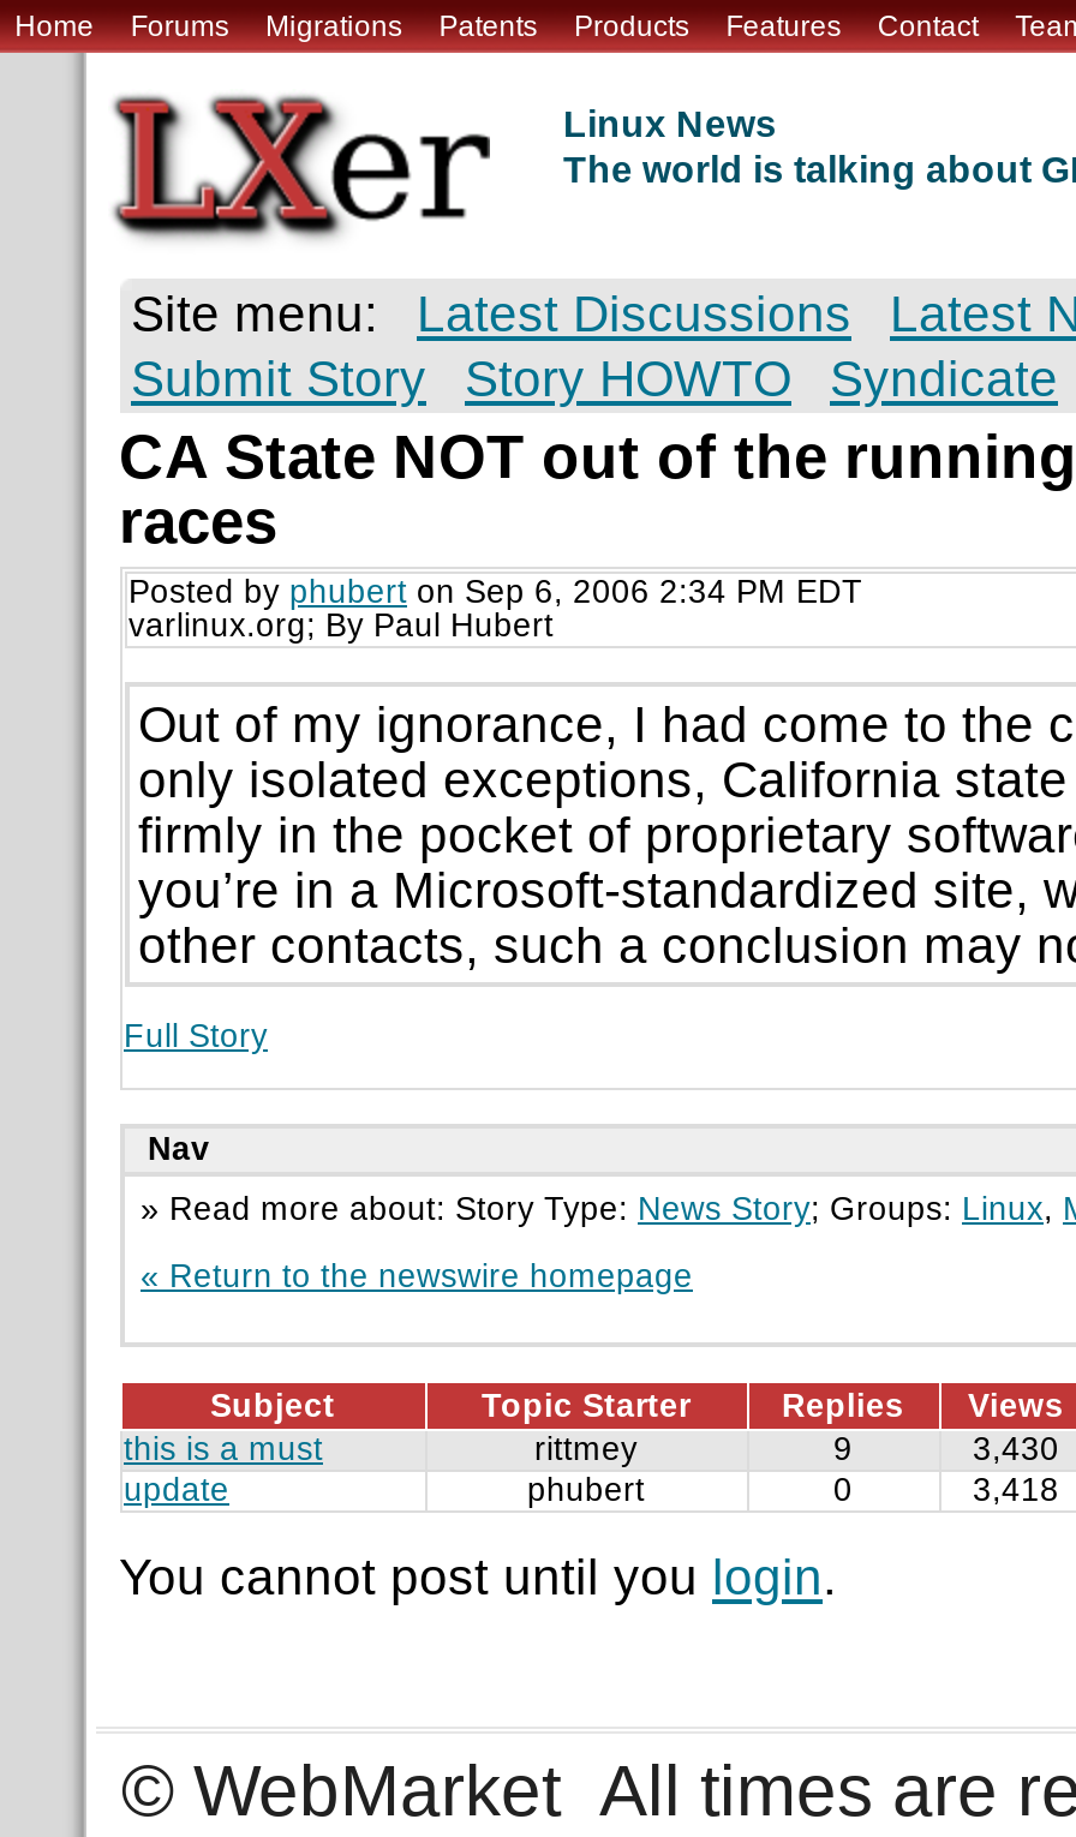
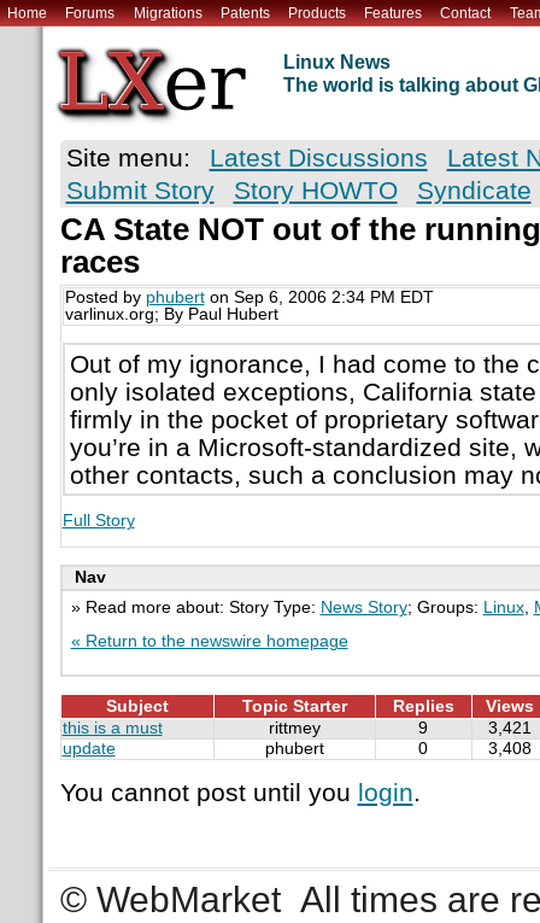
- 3,430
+ 3,421

- 3,418
+ 3,408
